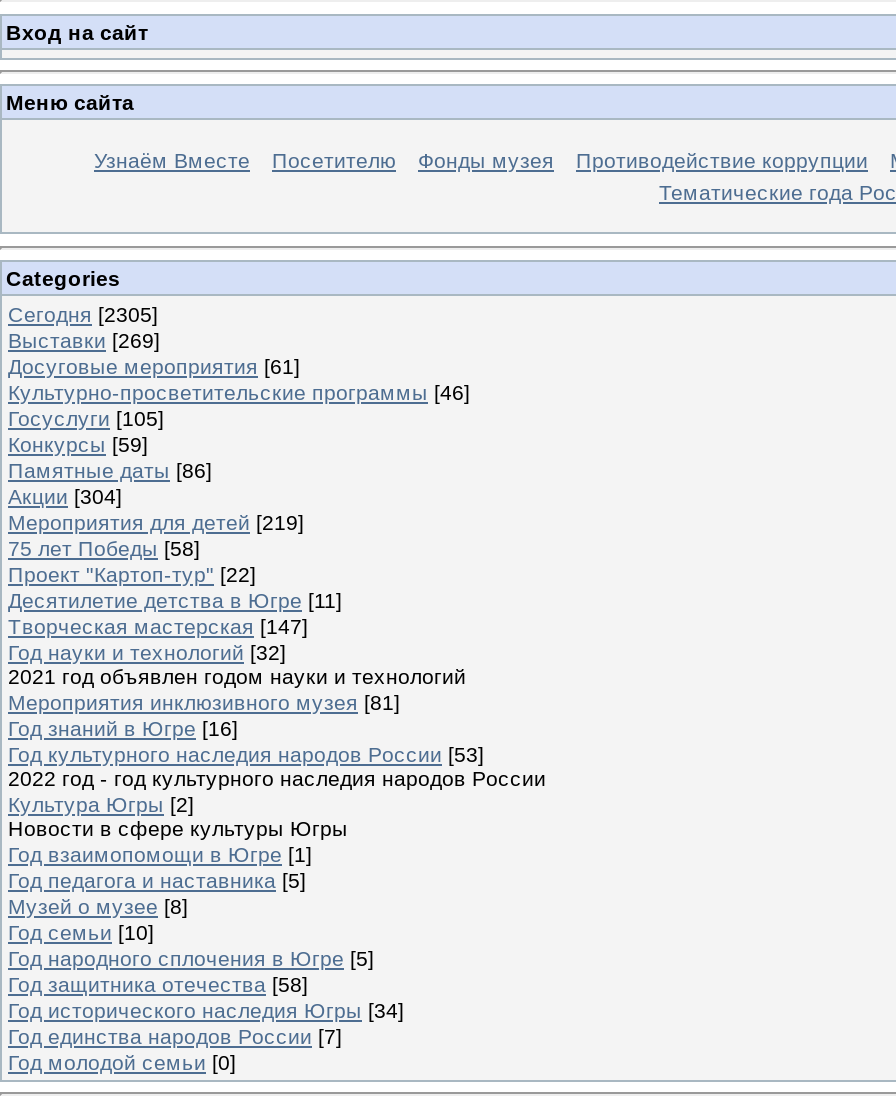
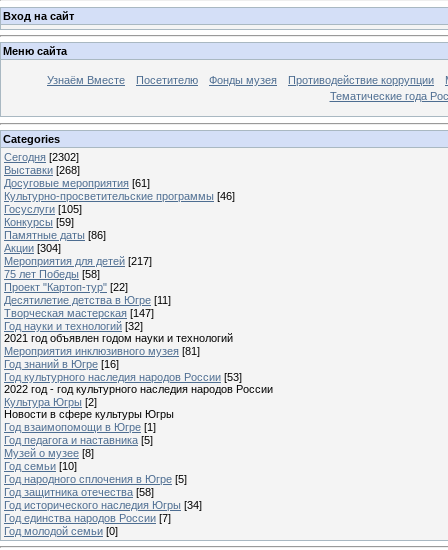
- Сегодня [2305]
+ Сегодня [2302]

- Выставки [269]
+ Выставки [268]

- Мероприятия для детей [219]
+ Мероприятия для детей [217]
